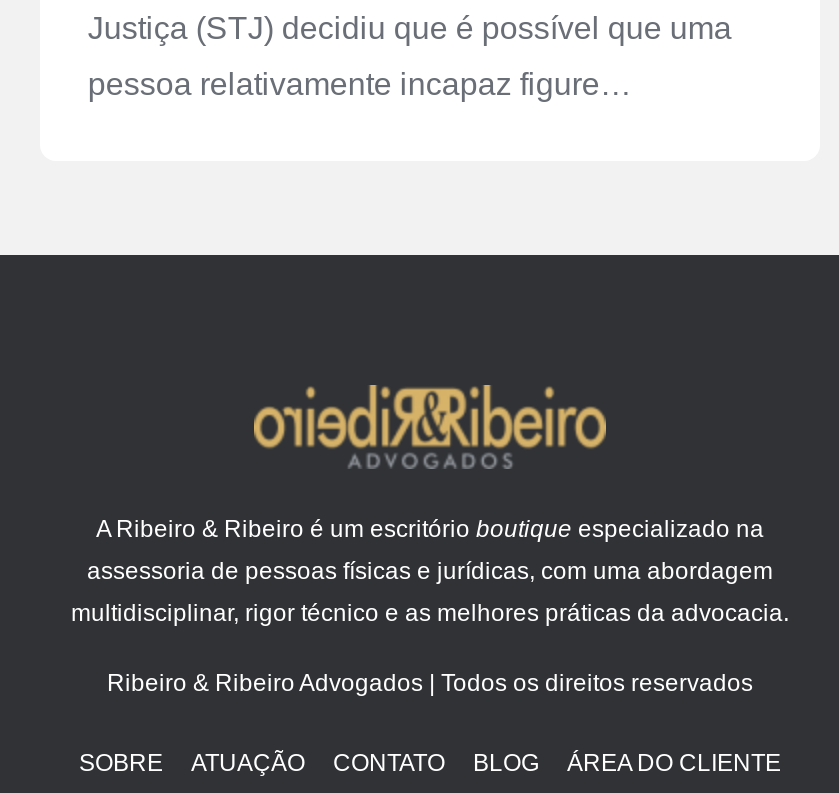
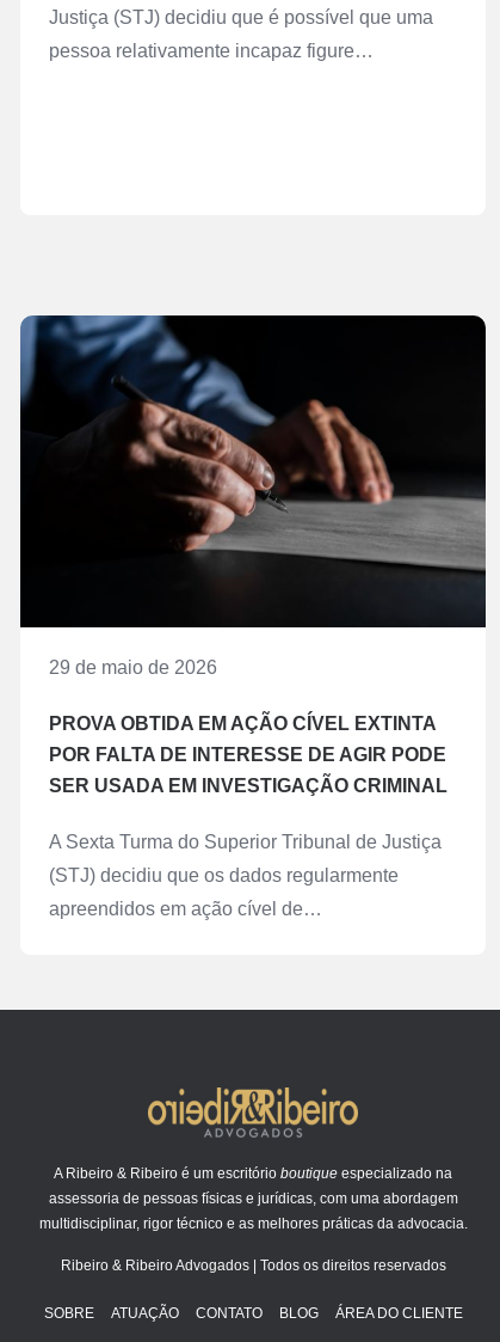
+ [image]
+ 29 de maio de 2026
+ PROVA OBTIDA EM AÇÃO CÍVEL EXTINTA
+ POR FALTA DE INTERESSE DE AGIR PODE
+ SER USADA EM INVESTIGAÇÃO CRIMINAL
+ A Sexta Turma do Superior Tribunal de Justiça
+ (STJ) decidiu que os dados regularmente
+ apreendidos em ação cível de…
